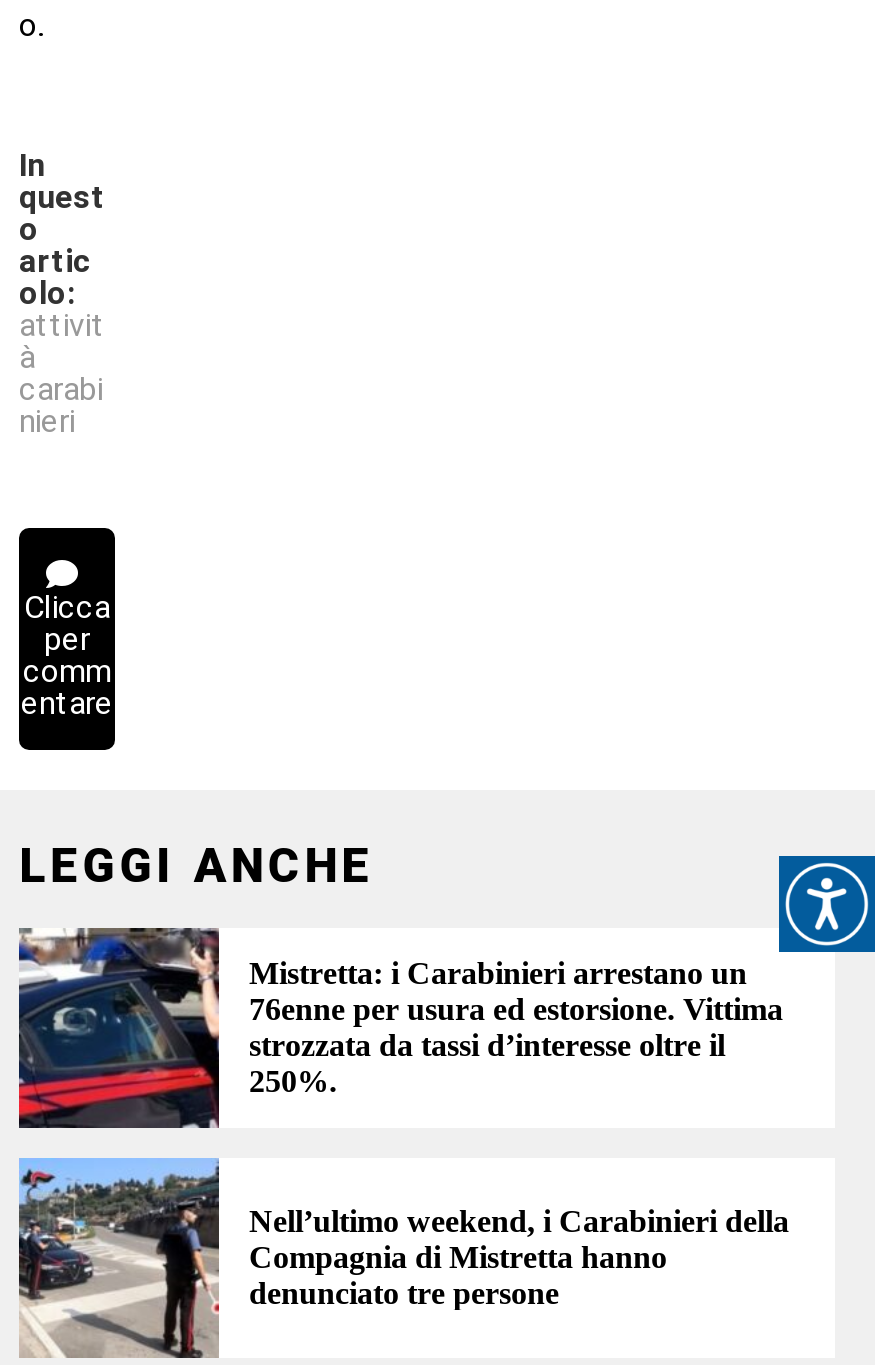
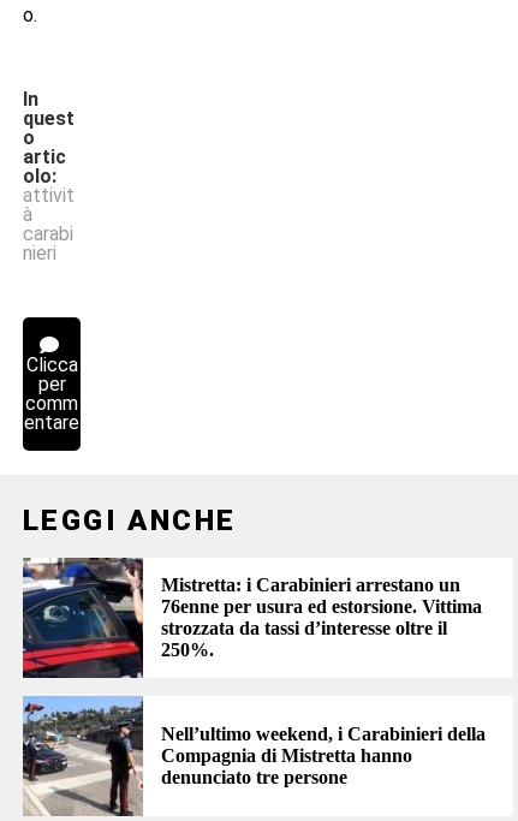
- [image]
